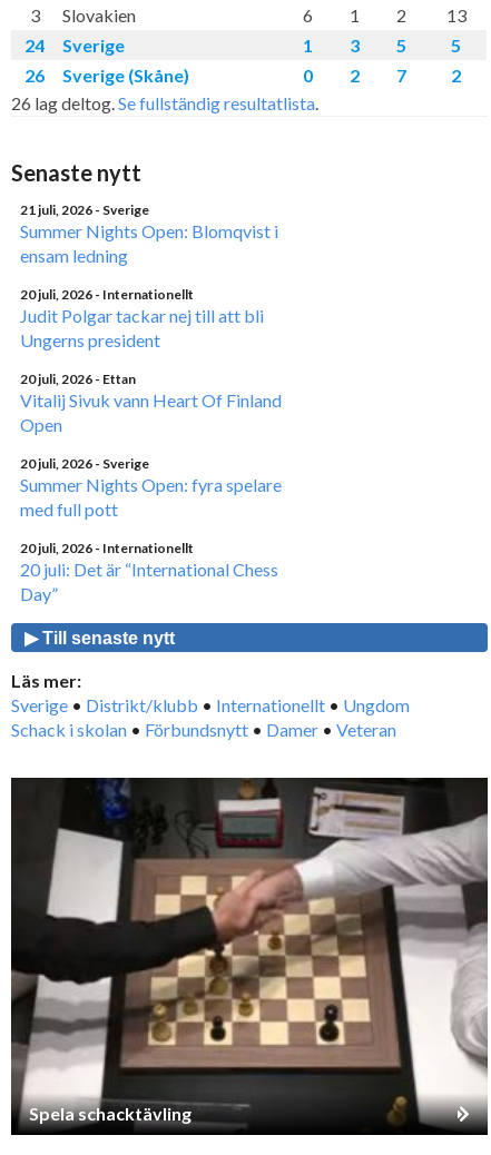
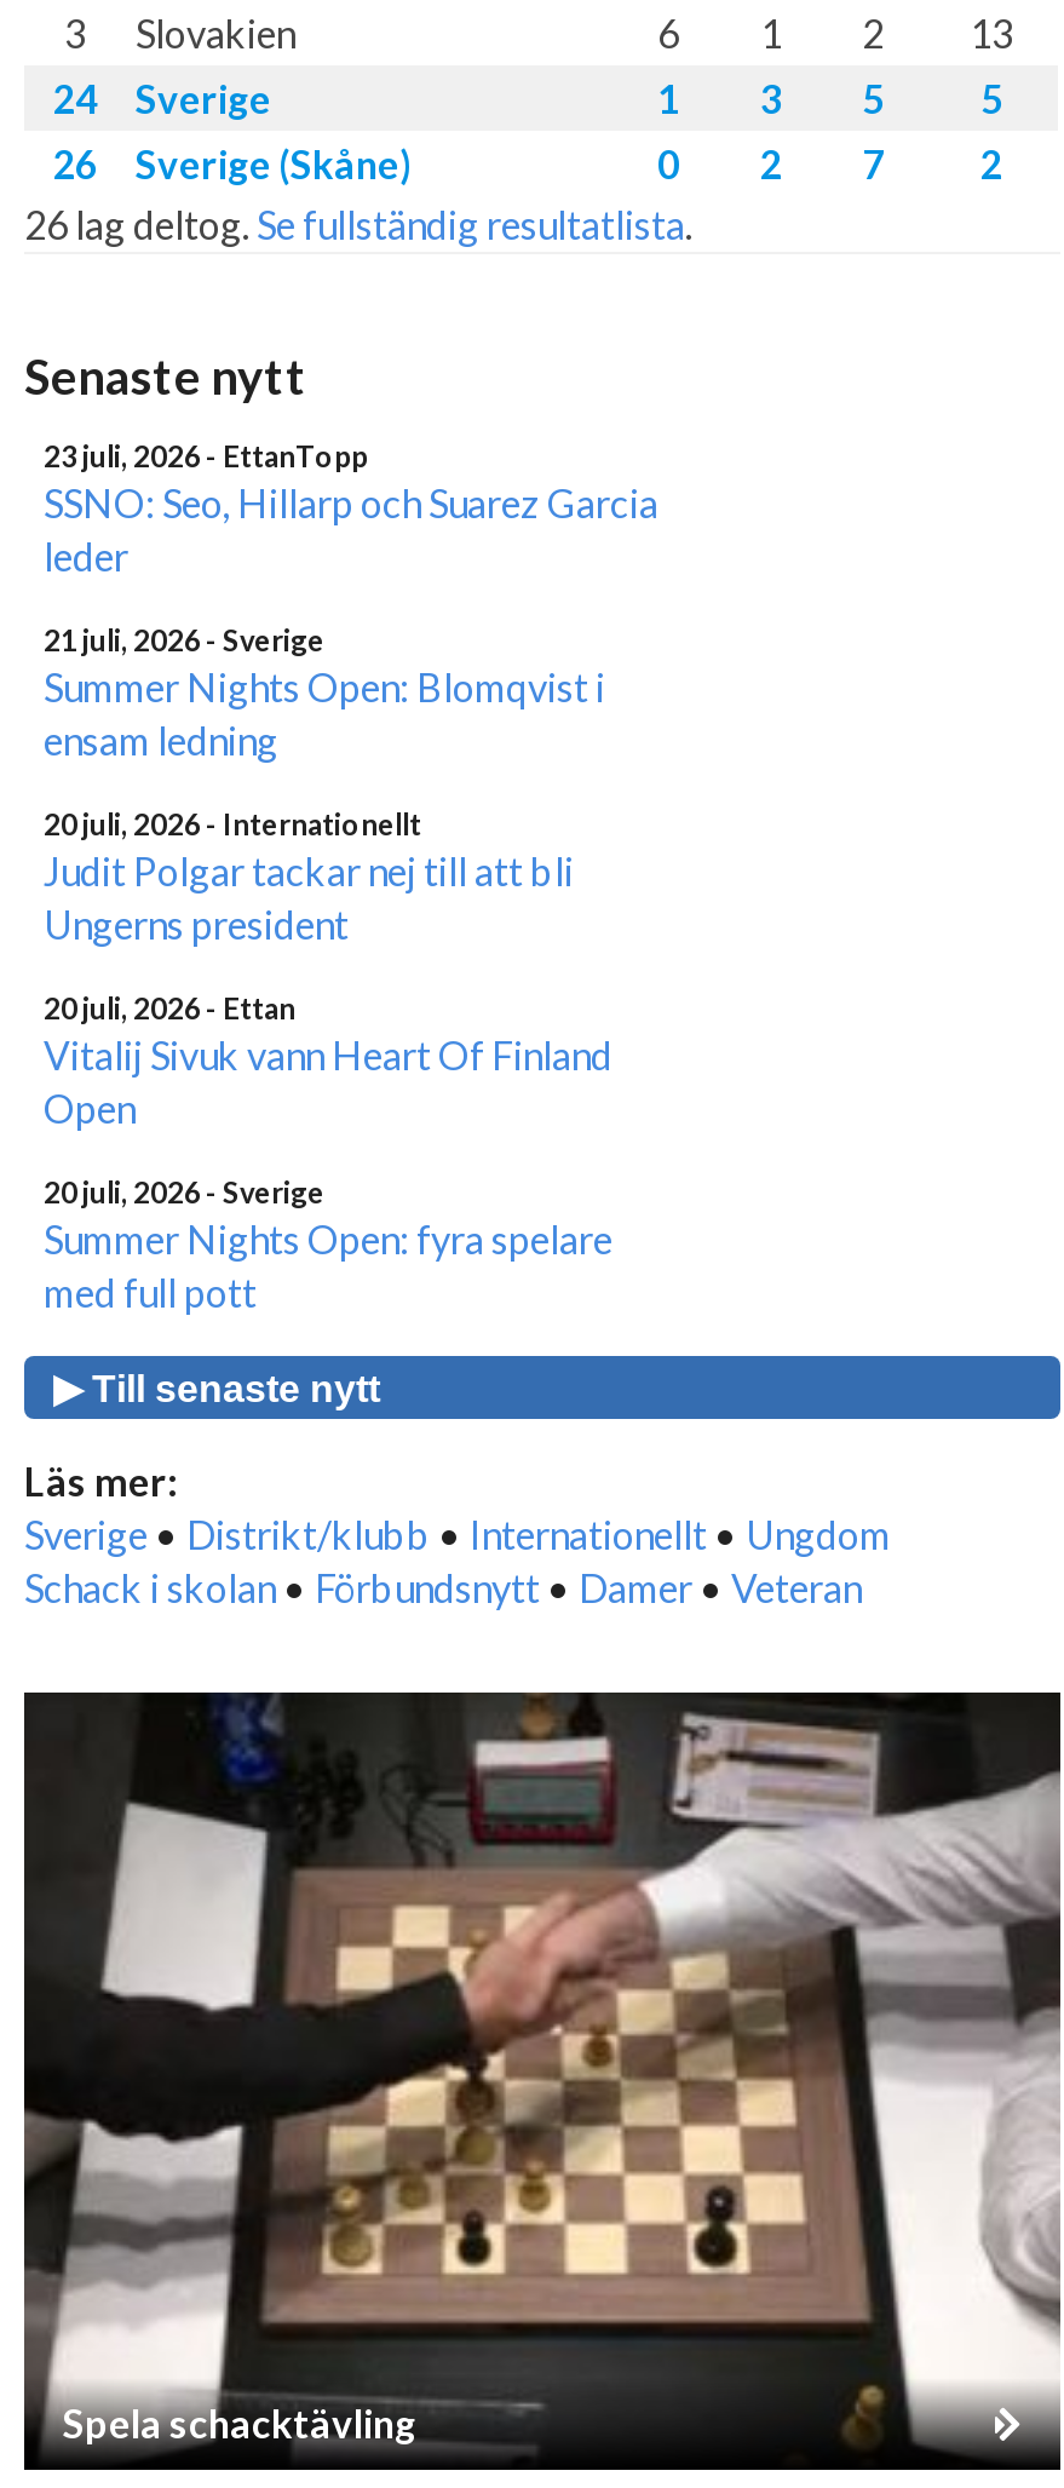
+ 23 juli, 2026 - EttanTopp
+ SSNO: Seo, Hillarp och Suarez Garcia
+ leder

moved down: 21 juli, 2026 - Sverige | Summer Nights Open: Blomqvist i | ensam ledning | ... | Summer Nights Open: fyra spelare | med full pott

- 20 juli, 2026 - Internationellt
- 20 juli: Det är “International Chess
- Day”
